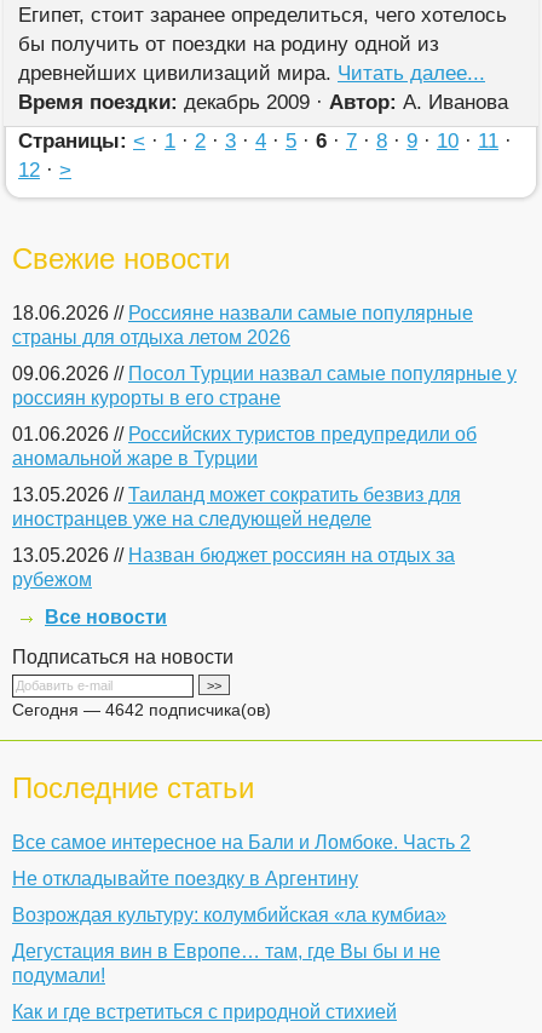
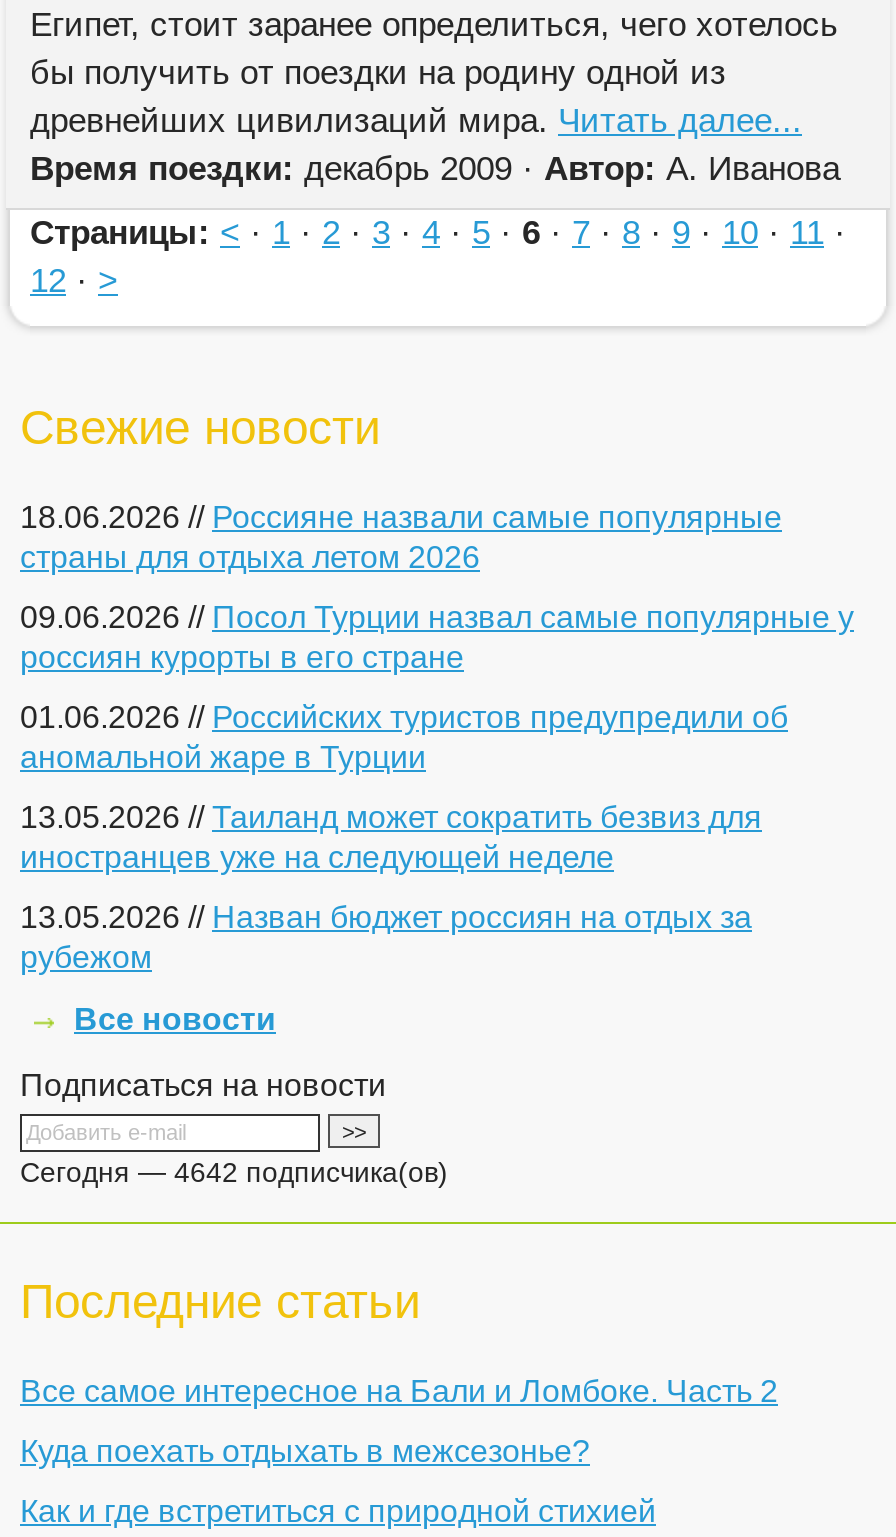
- Не откладывайте поездку в Аргентину
- Возрождая культуру: колумбийская «ла кумбиа»
- Дегустация вин в Европе… там, где Вы бы и не
- подумали!
+ Куда поехать отдыхать в межсезонье?
